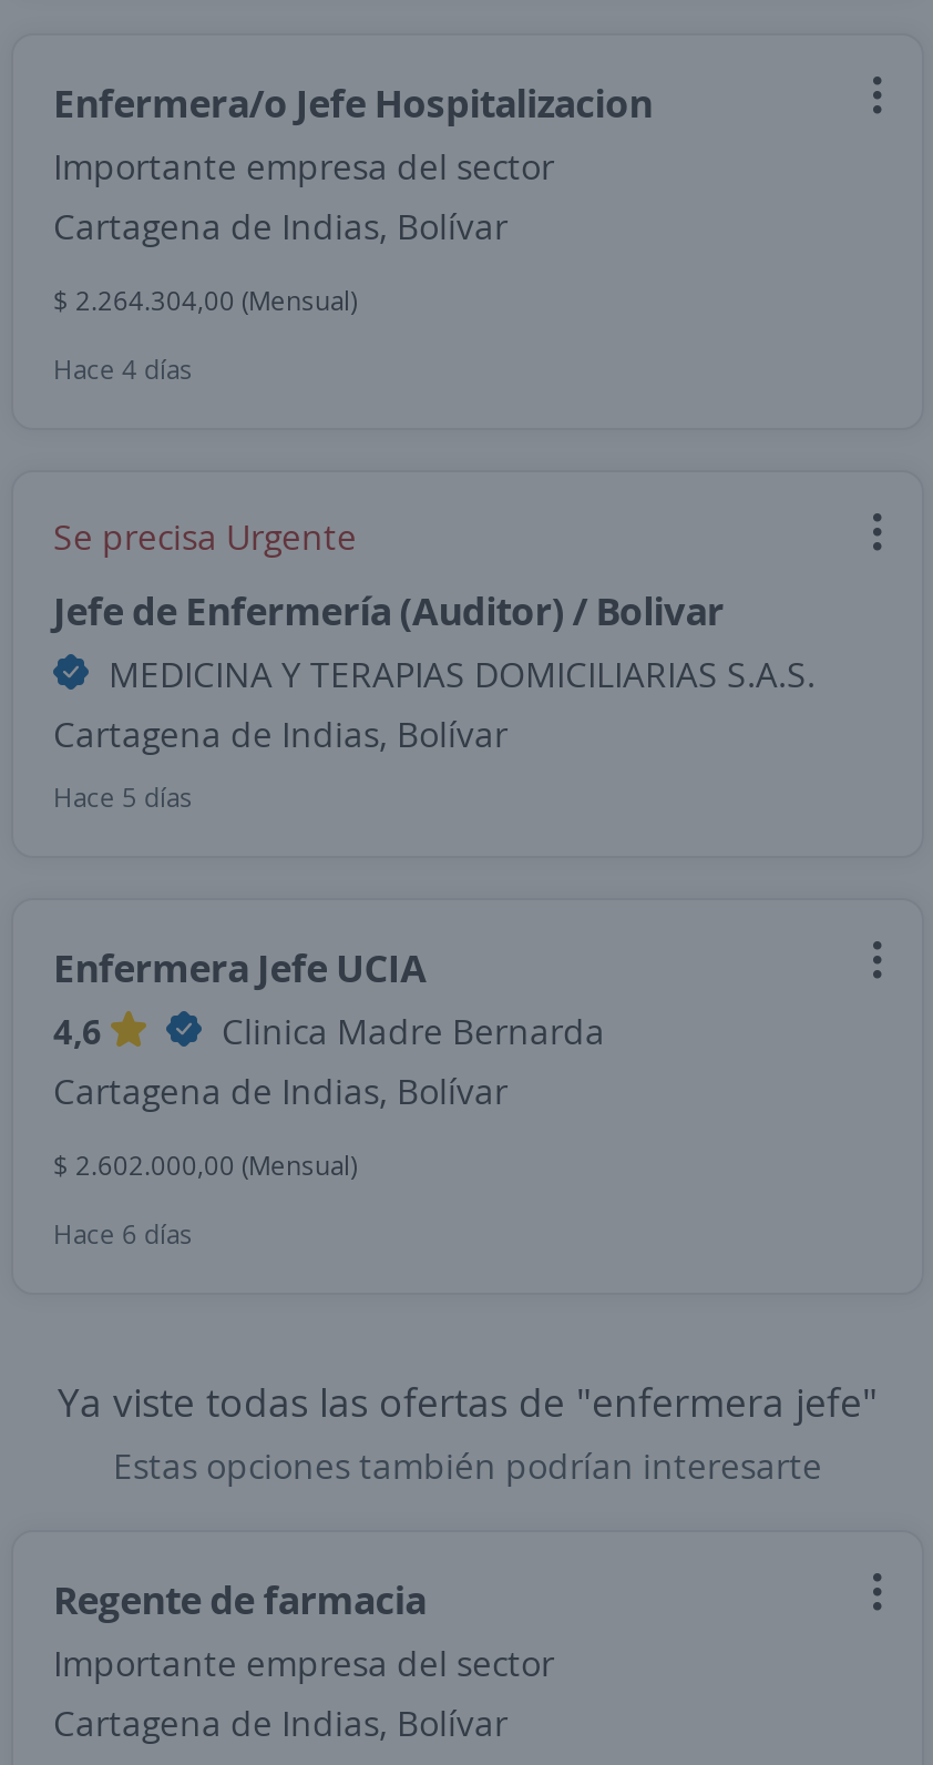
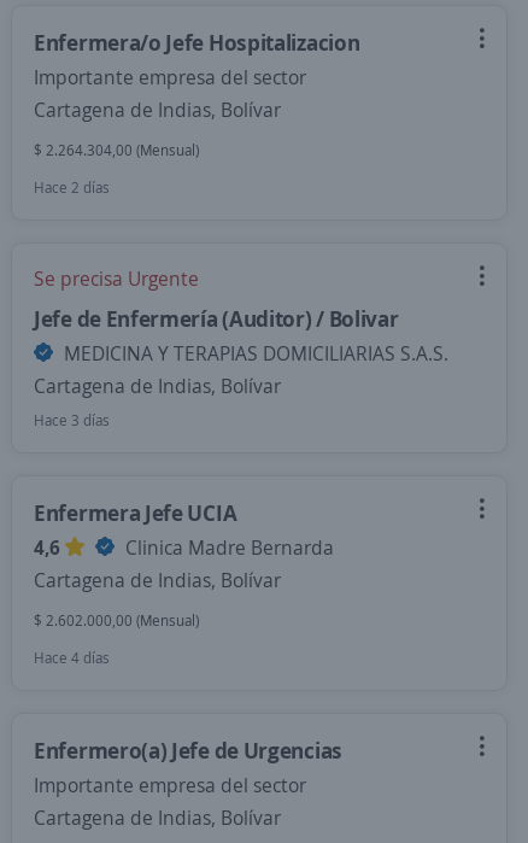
- Hace 4 días
+ Hace 2 días

- Hace 5 días
+ Hace 3 días

- Hace 6 días
- Ya viste todas las ofertas de "enfermera jefe"
- Estas opciones también podrían interesarte
- Regente de farmacia
+ Hace 4 días
+ Enfermero(a) Jefe de Urgencias
